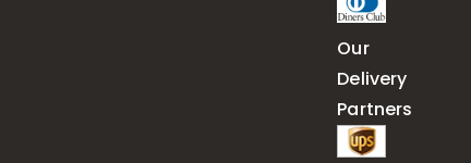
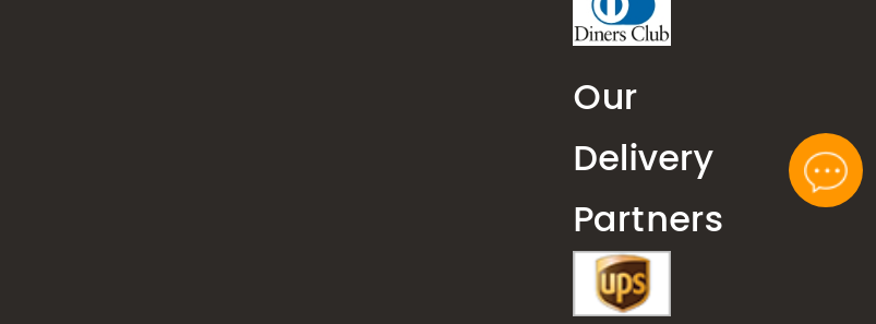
+ [image]
